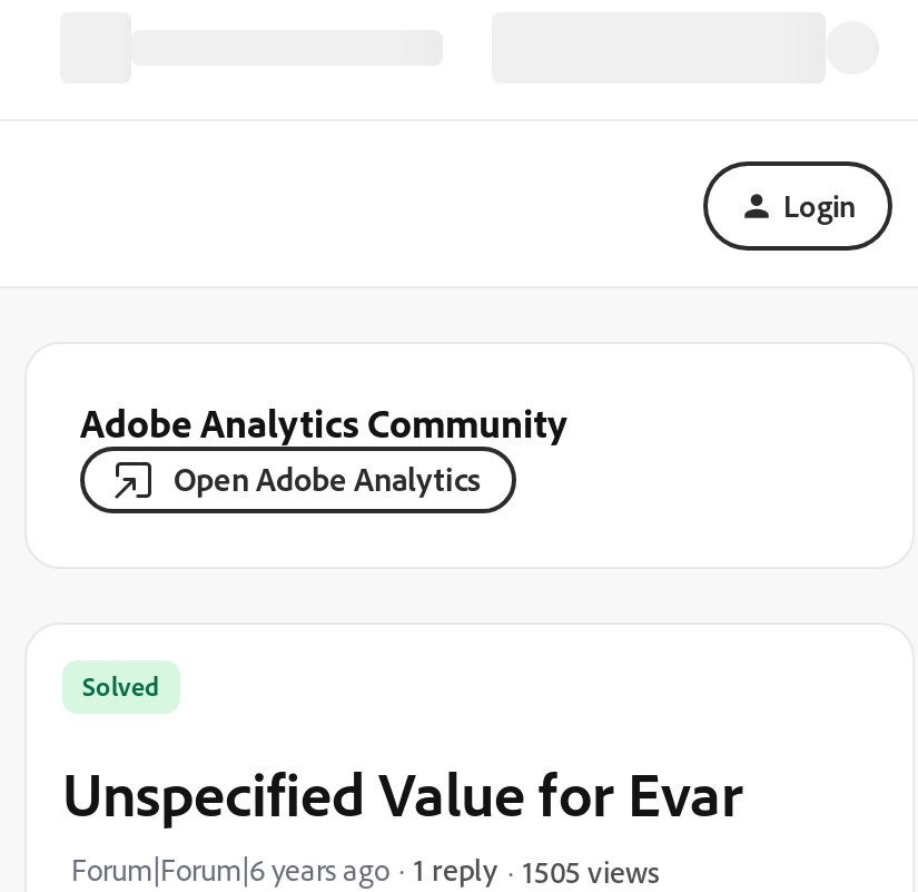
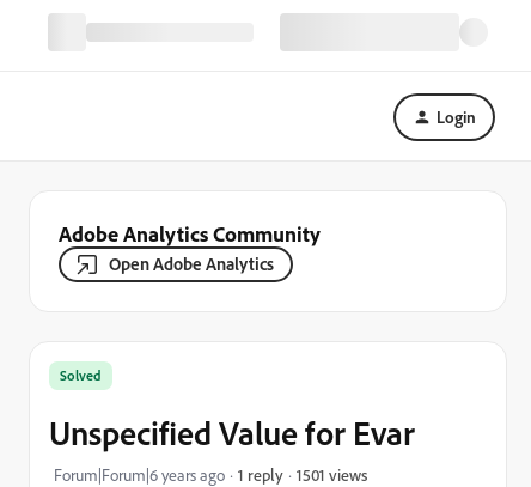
- 1505 views
+ 1501 views
